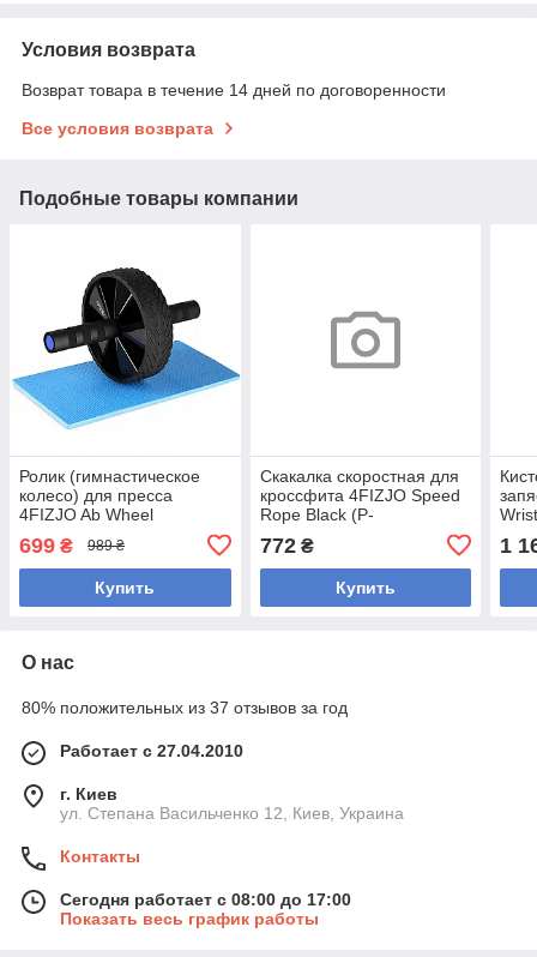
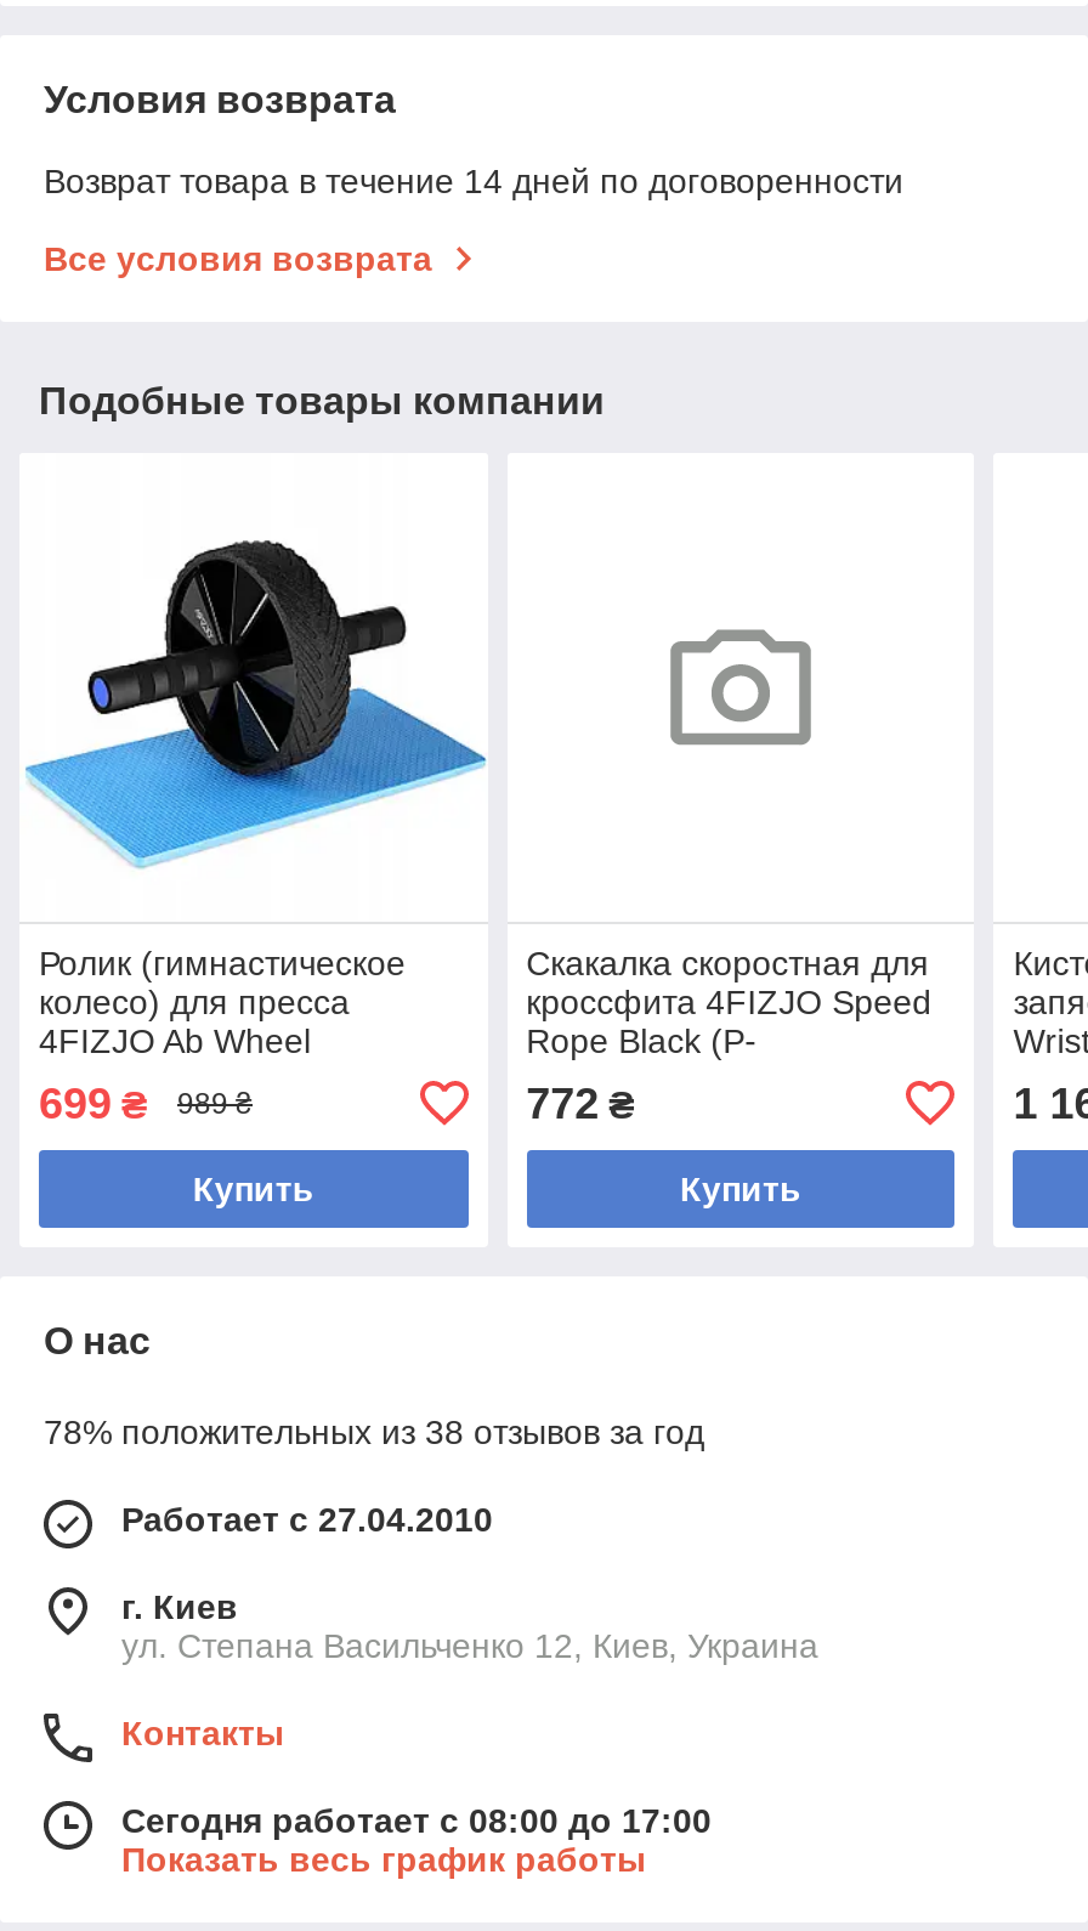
- 80% положительных из 37 отзывов за год
+ 78% положительных из 38 отзывов за год
